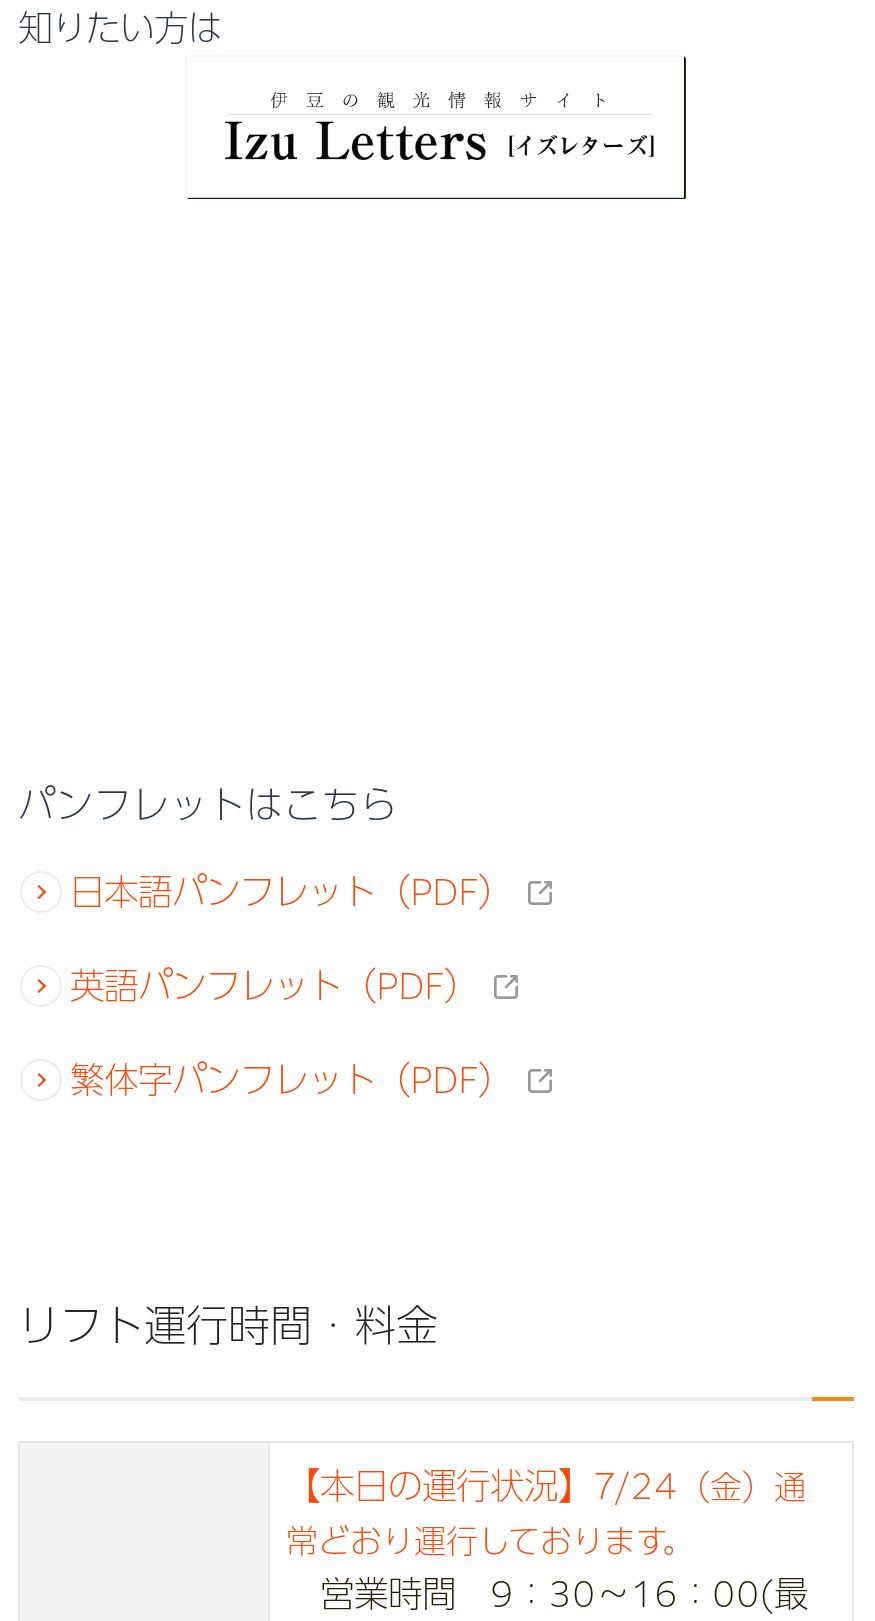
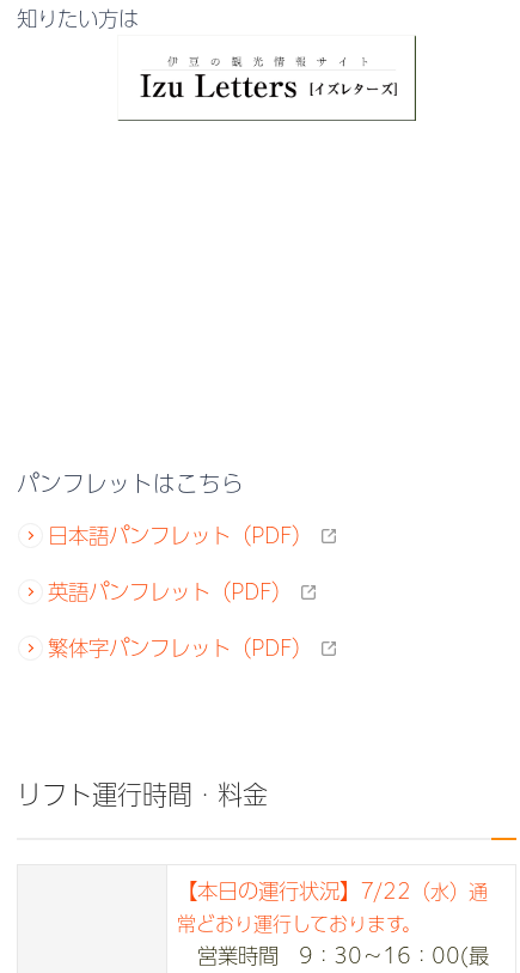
- 【本日の運行状況】7/24（金）通
+ 【本日の運行状況】7/22（水）通
